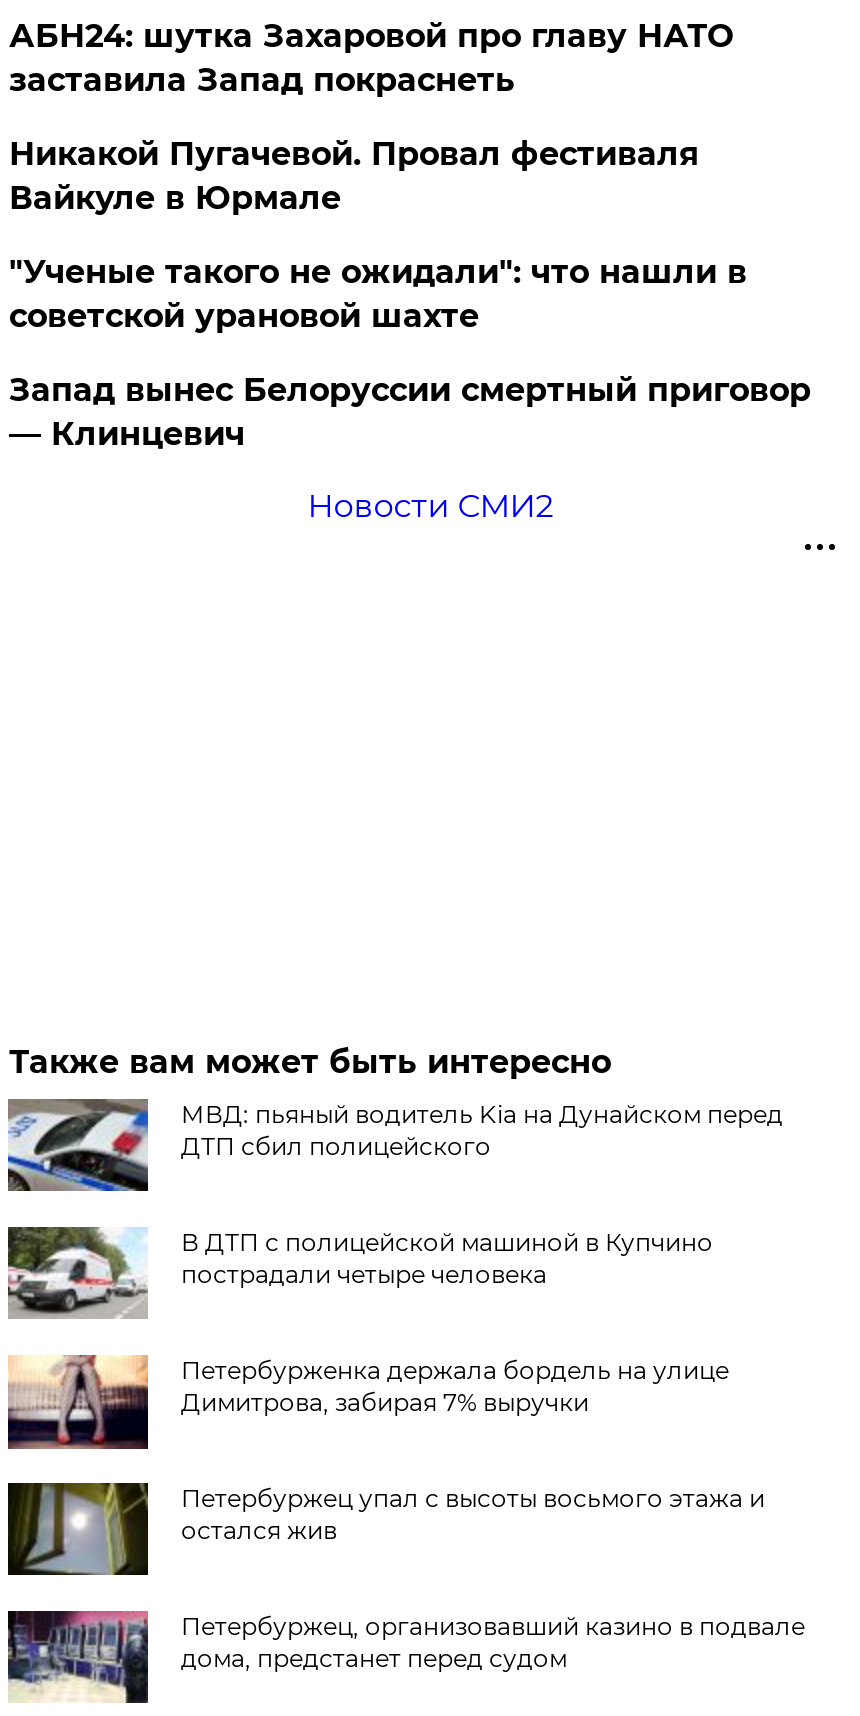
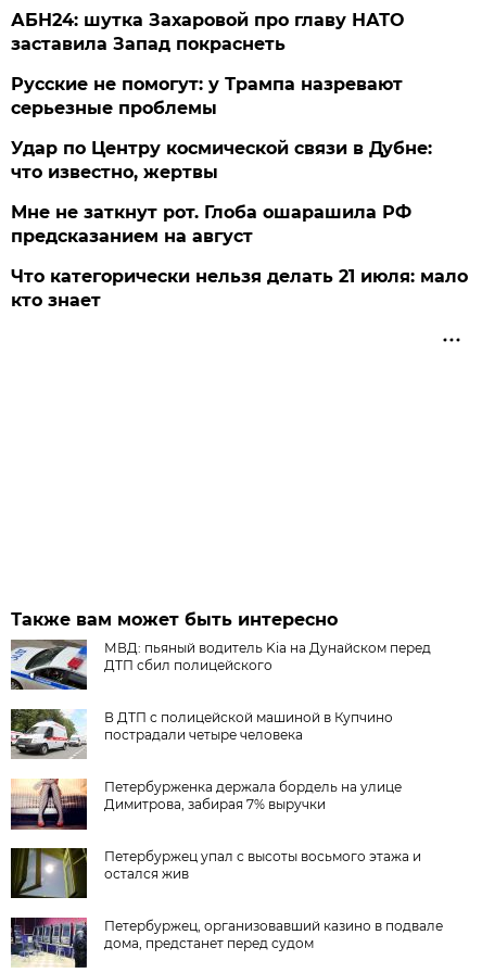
- Никакой Пугачевой. Провал фестиваля
- Вайкуле в Юрмале
+ Русские не помогут: у Трампа назревают
+ серьезные проблемы

- "Ученые такого не ожидали": что нашли в
- советской урановой шахте
+ Удар по Центру космической связи в Дубне:
+ что известно, жертвы

- Запад вынес Белоруссии смертный приговор
- — Клинцевич
+ Мне не заткнут рот. Глоба ошарашила РФ
+ предсказанием на август

- Новости СМИ2
+ Что категорически нельзя делать 21 июля: мало
+ кто знает
